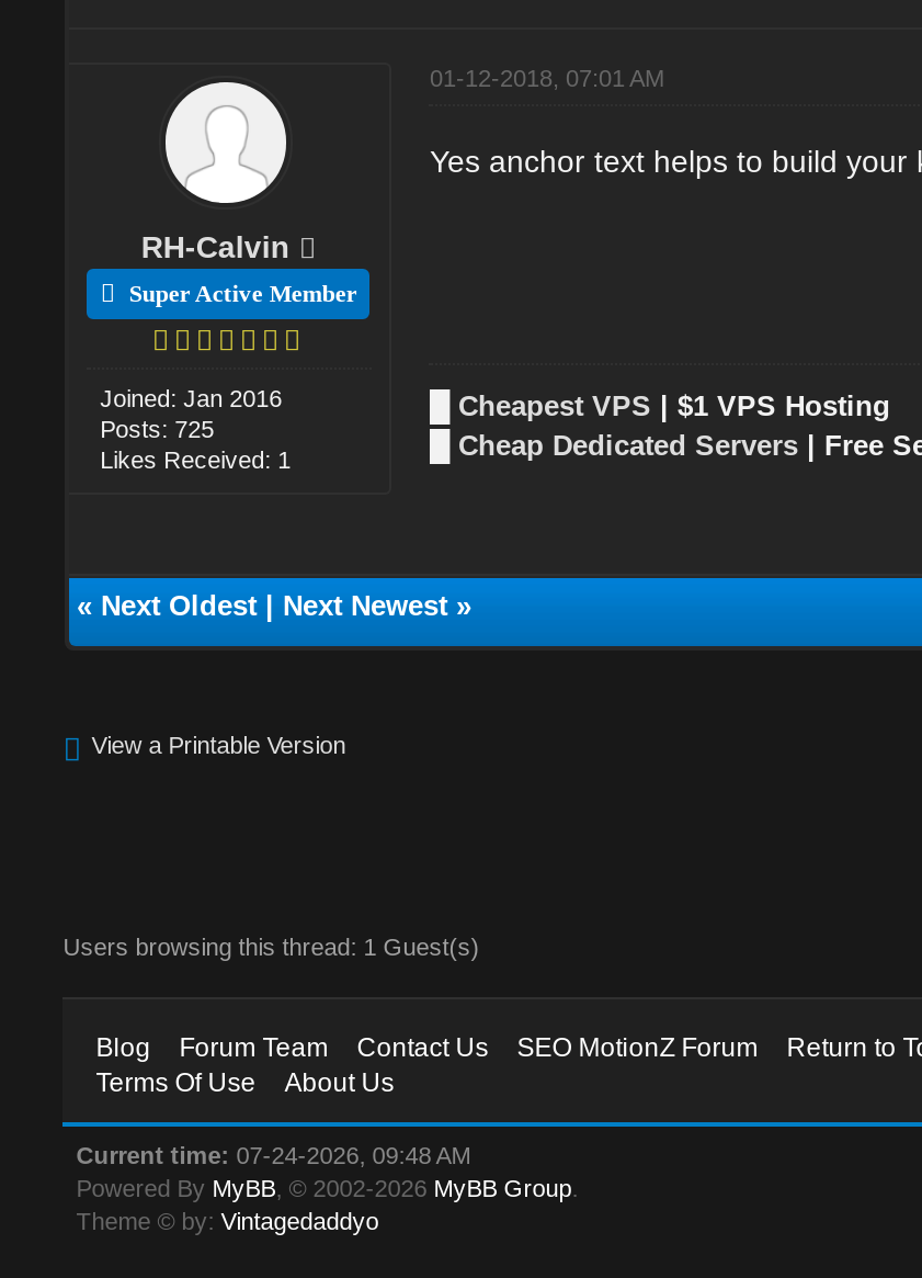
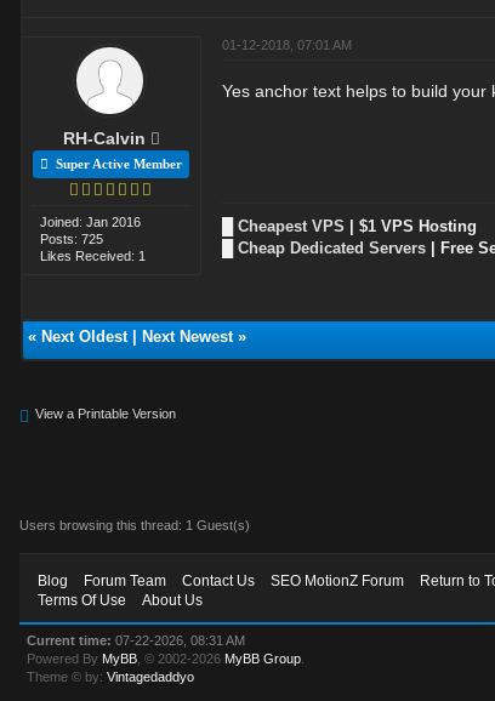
- Current time: 07-24-2026, 09:48 AM
+ Current time: 07-22-2026, 08:31 AM
